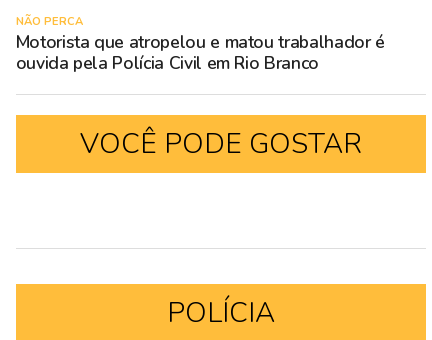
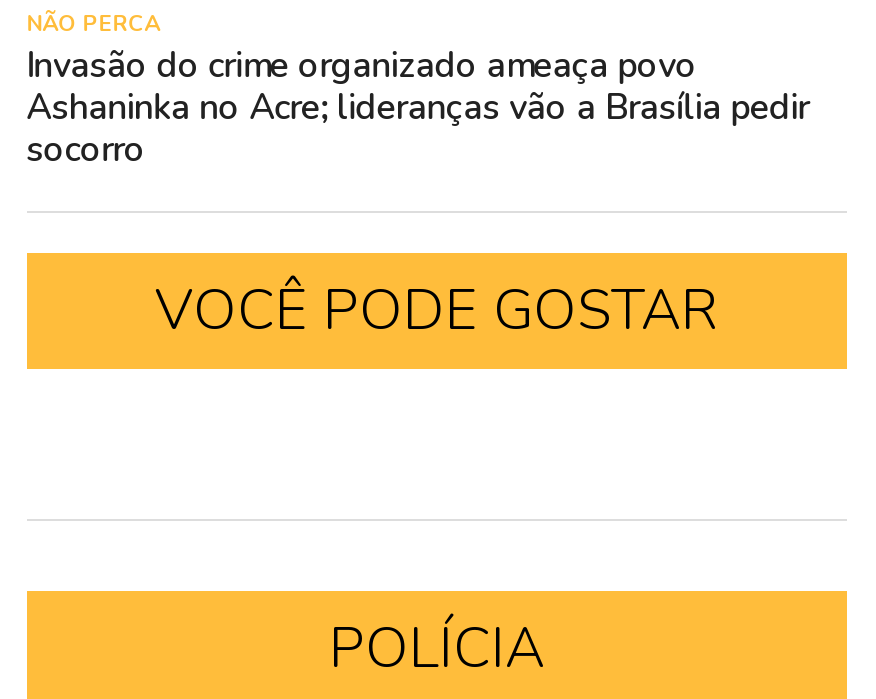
- Motorista que atropelou e matou trabalhador é
- ouvida pela Polícia Civil em Rio Branco
+ Invasão do crime organizado ameaça povo
+ Ashaninka no Acre; lideranças vão a Brasília pedir
+ socorro
